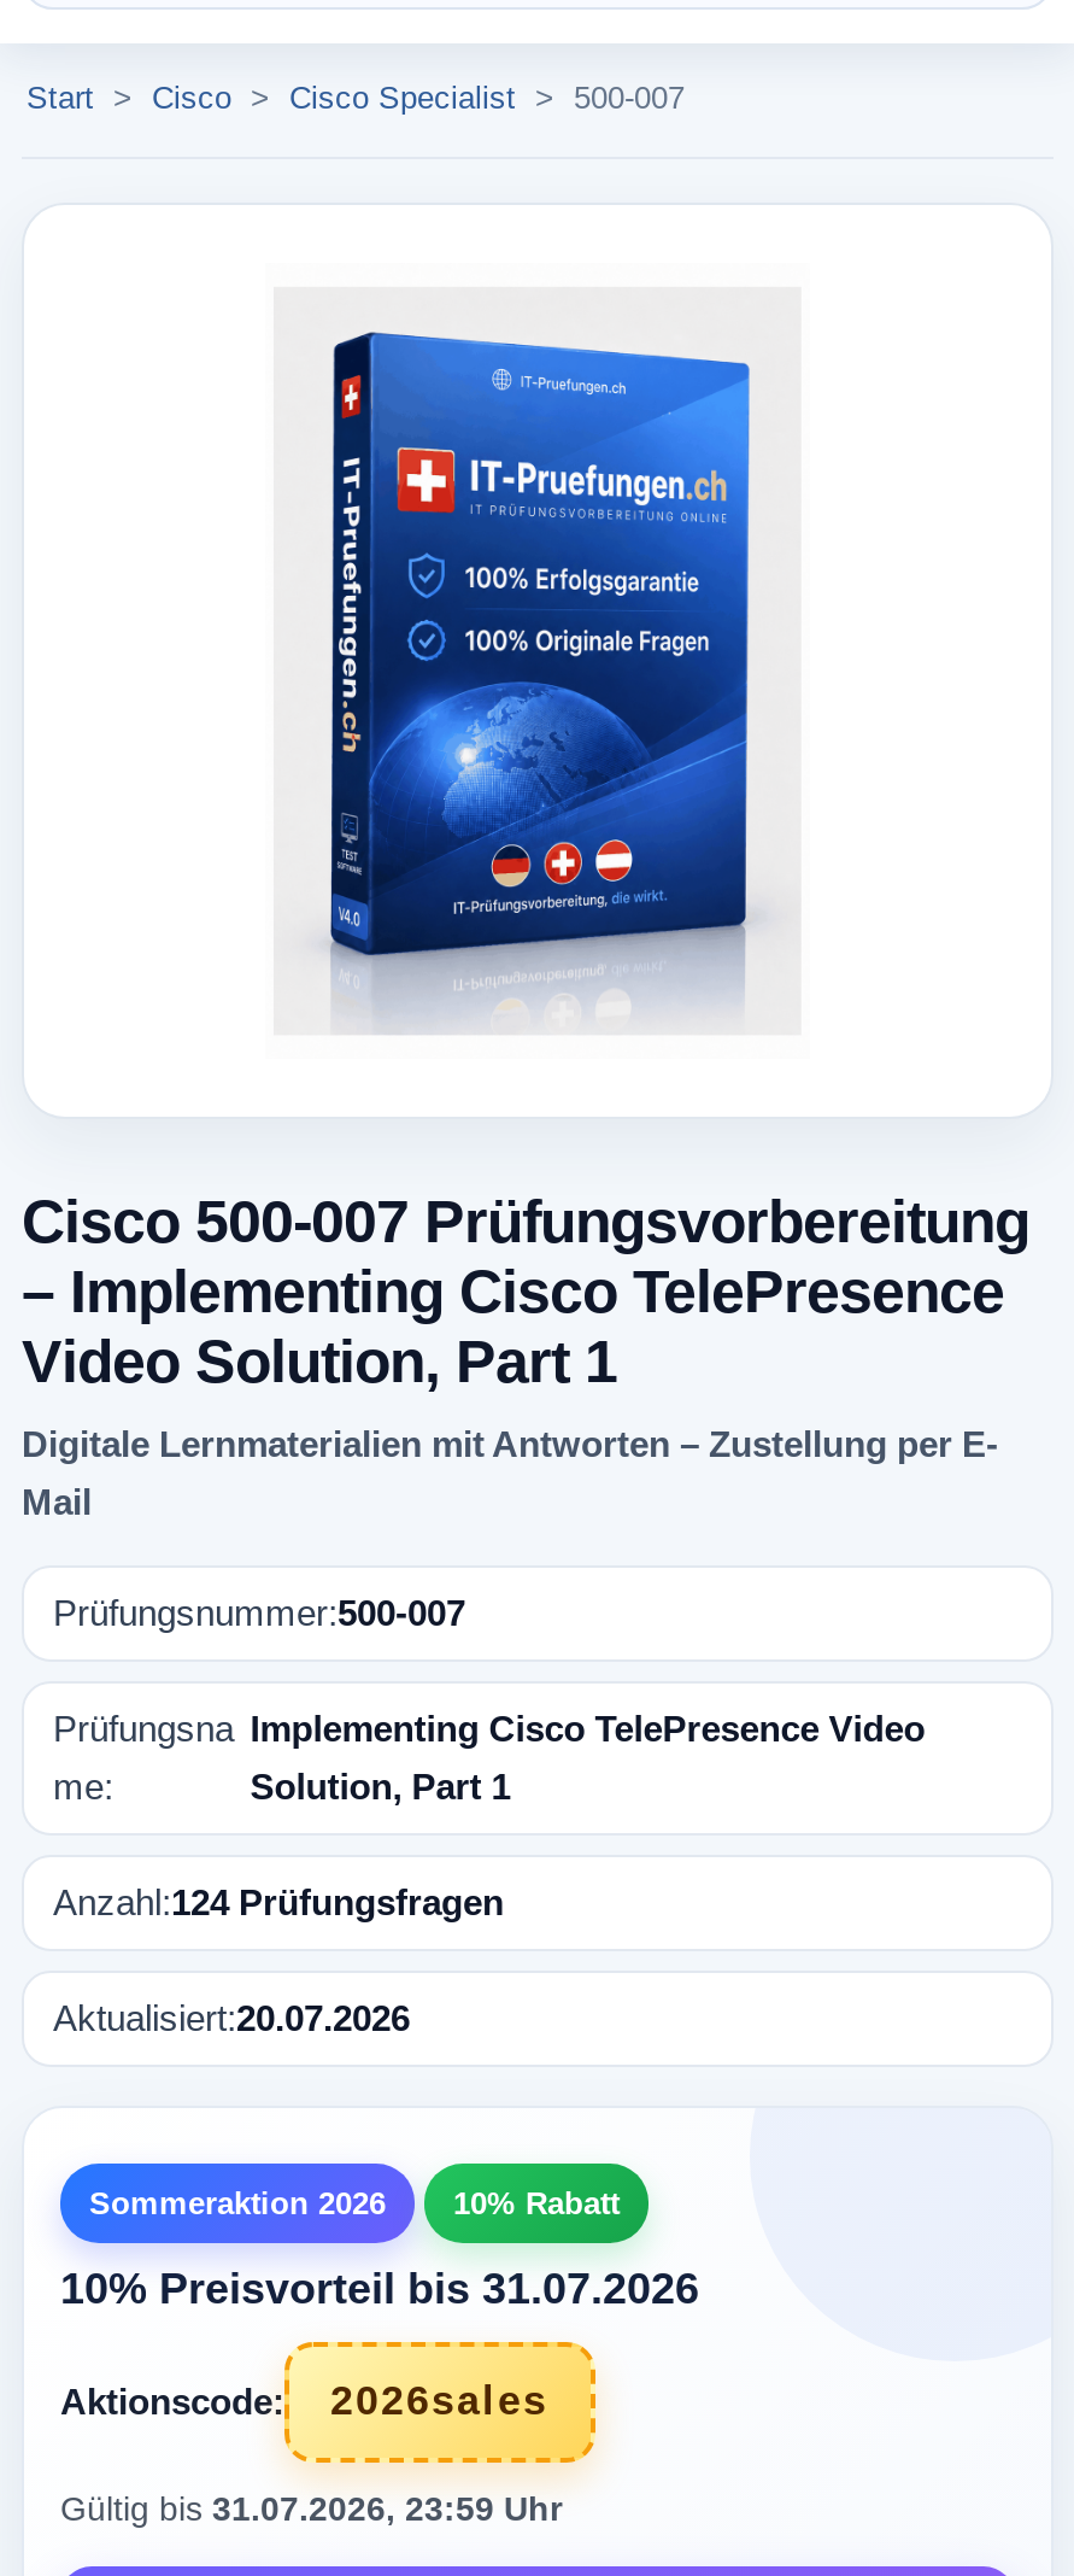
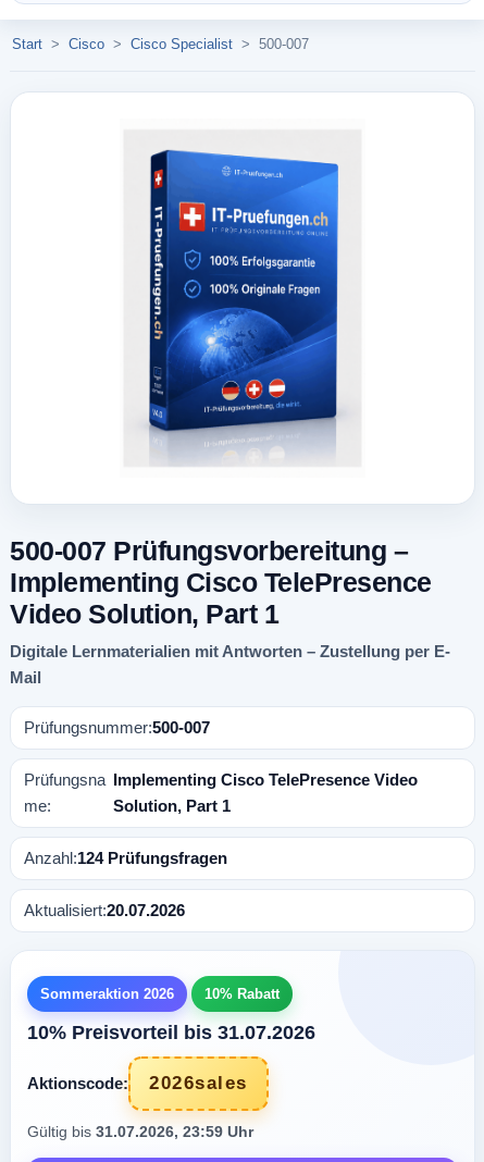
- Cisco 500-007 Prüfungsvorbereitung
- – Implementing Cisco TelePresence
+ 500-007 Prüfungsvorbereitung –
+ Implementing Cisco TelePresence
